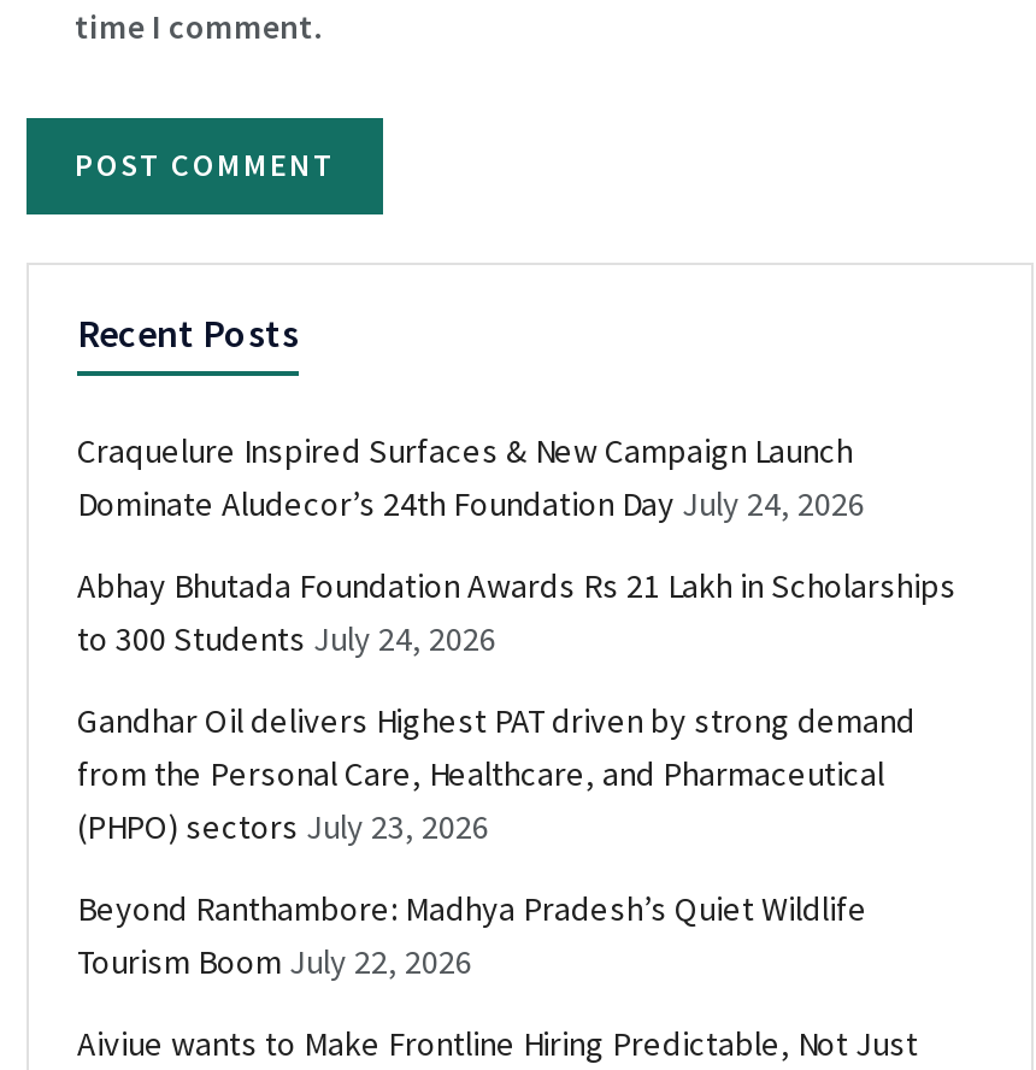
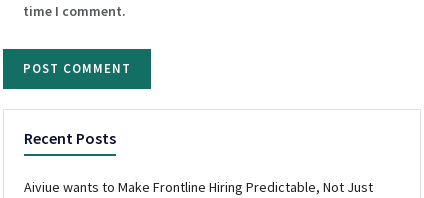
- Craquelure Inspired Surfaces & New Campaign Launch
- Dominate Aludecor’s 24th Foundation Day July 24, 2026
- Abhay Bhutada Foundation Awards Rs 21 Lakh in Scholarships
- to 300 Students July 24, 2026
- Gandhar Oil delivers Highest PAT driven by strong demand
- from the Personal Care, Healthcare, and Pharmaceutical
- (PHPO) sectors July 23, 2026
- Beyond Ranthambore: Madhya Pradesh’s Quiet Wildlife
- Tourism Boom July 22, 2026
